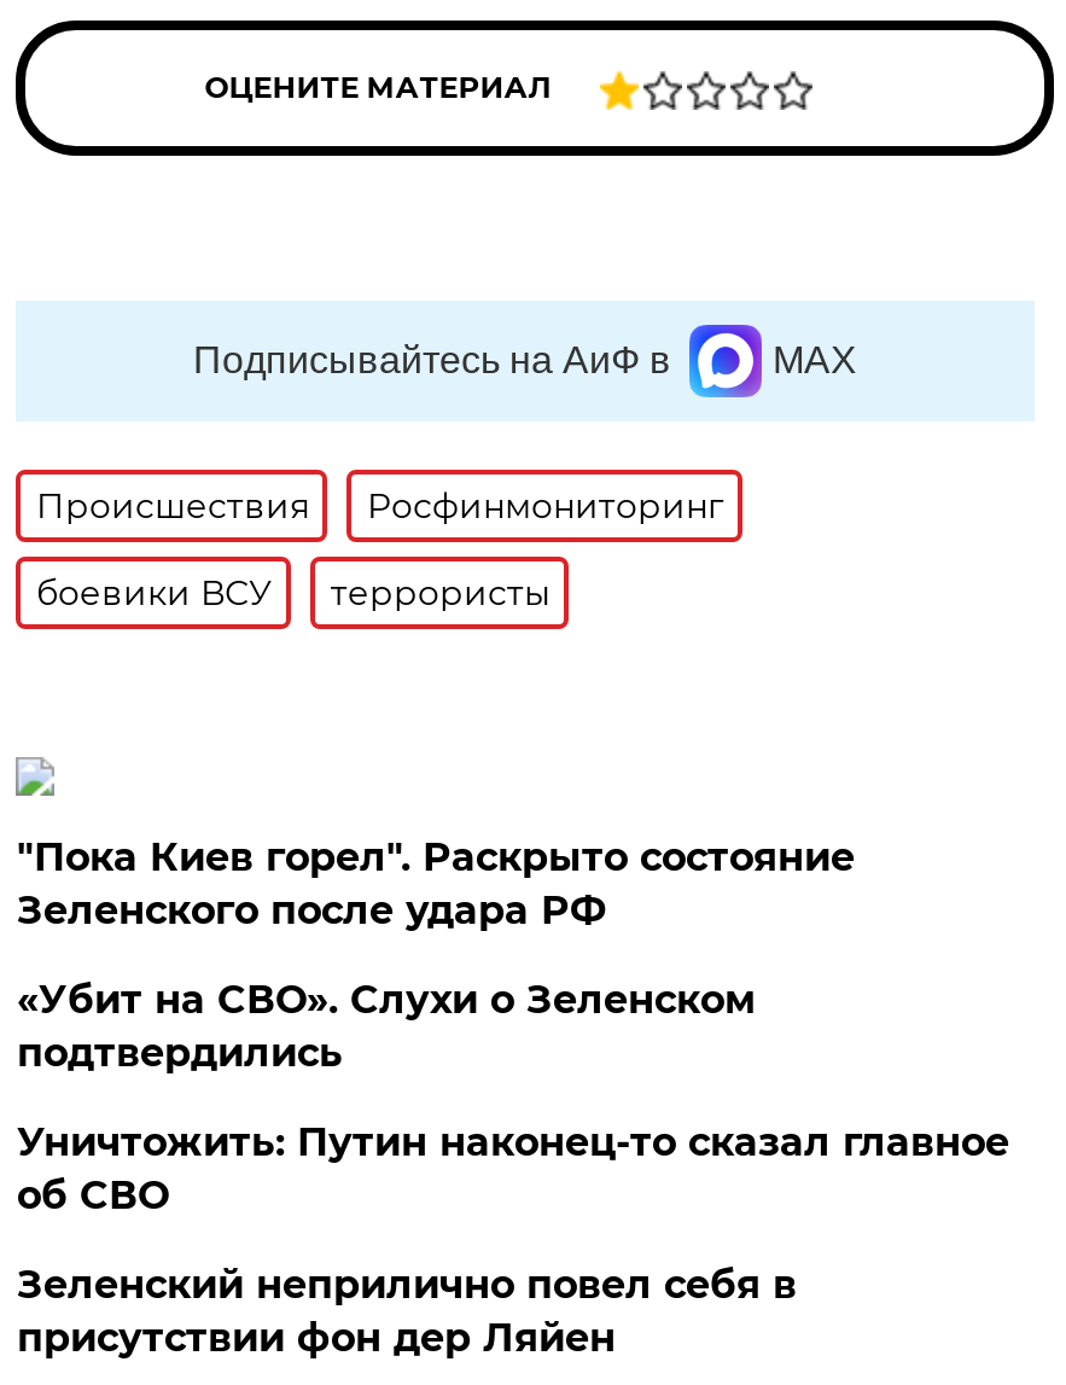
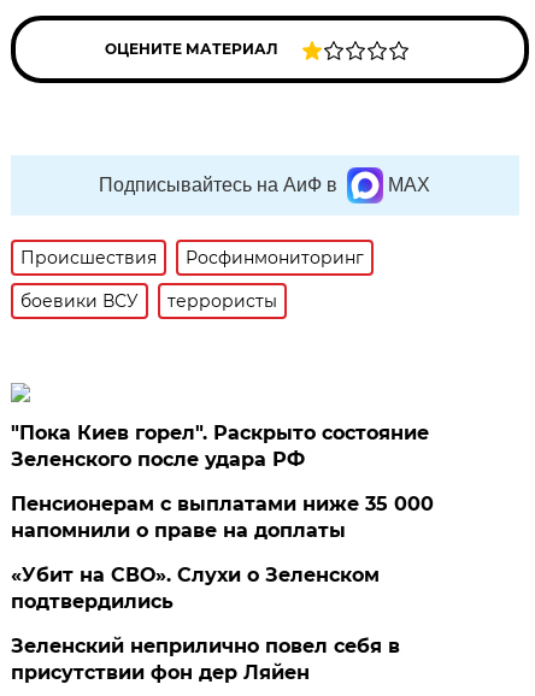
+ Пенсионерам с выплатами ниже 35 000
+ напомнили о праве на доплаты

moved down: «Убит на СВО». Слухи о Зеленском | подтвердились

- Уничтожить: Путин наконец-то сказал главное
- об СВО
